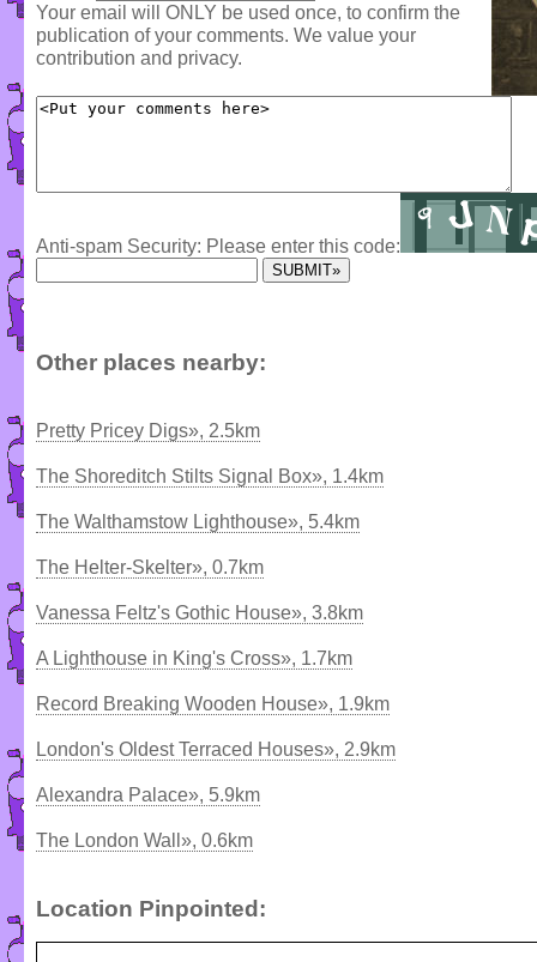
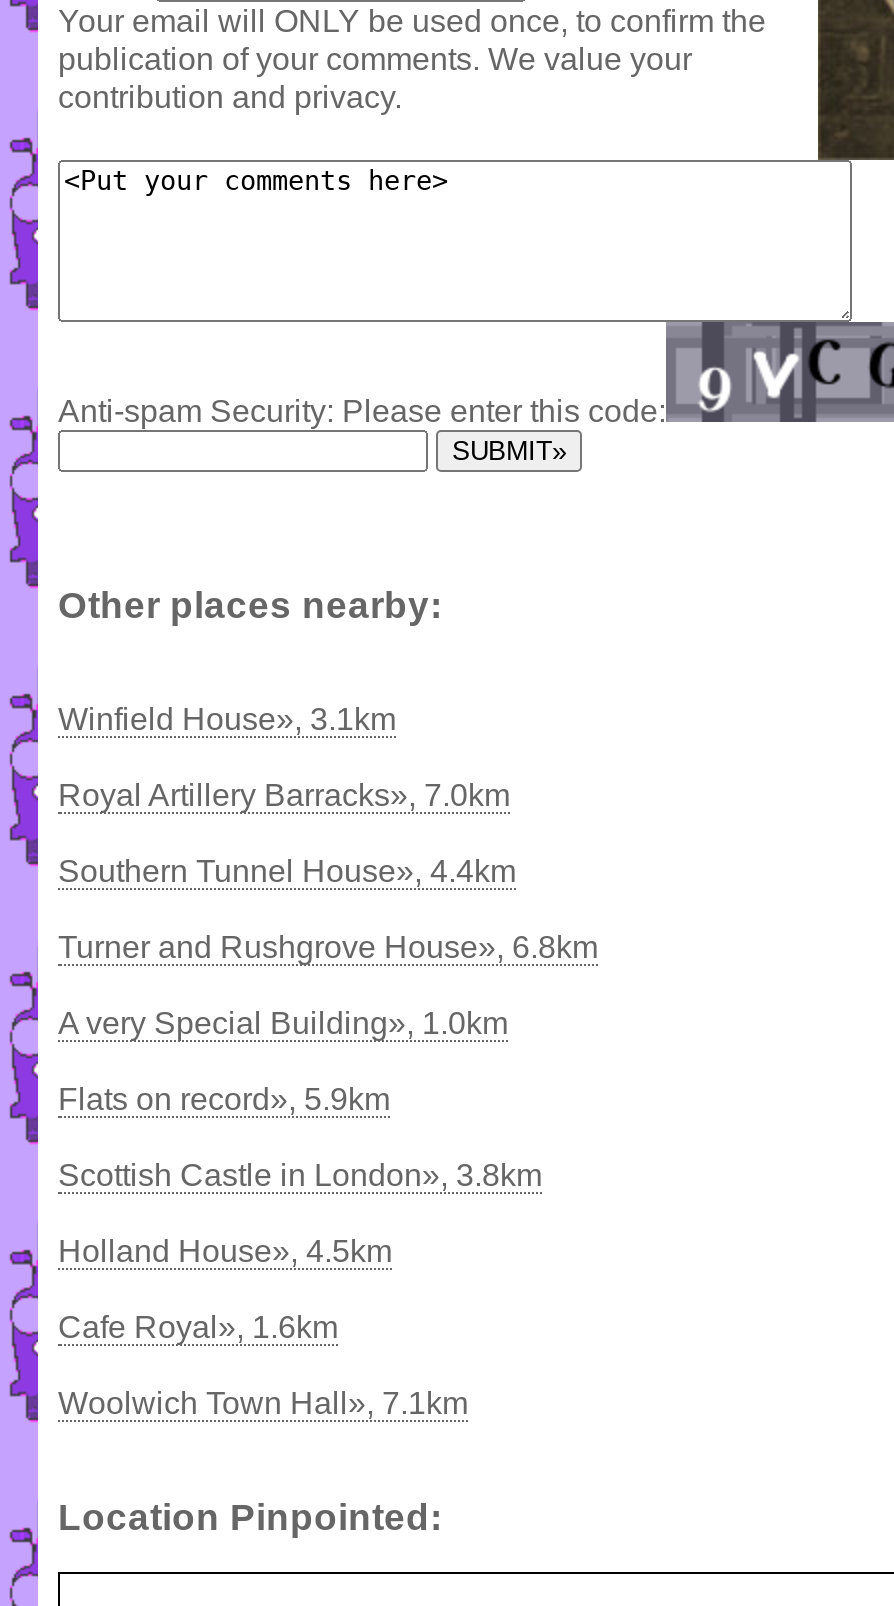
- [image]
+ [image]

- Pretty Pricey Digs», 2.5km
+ Winfield House», 3.1km

- The Shoreditch Stilts Signal Box», 1.4km
+ Royal Artillery Barracks», 7.0km

- The Walthamstow Lighthouse», 5.4km
+ Southern Tunnel House», 4.4km

- The Helter-Skelter», 0.7km
+ Turner and Rushgrove House», 6.8km

- Vanessa Feltz's Gothic House», 3.8km
+ A very Special Building», 1.0km

- A Lighthouse in King's Cross», 1.7km
+ Flats on record», 5.9km

- Record Breaking Wooden House», 1.9km
+ Scottish Castle in London», 3.8km

- London's Oldest Terraced Houses», 2.9km
+ Holland House», 4.5km

- Alexandra Palace», 5.9km
+ Cafe Royal», 1.6km

- The London Wall», 0.6km
+ Woolwich Town Hall», 7.1km
